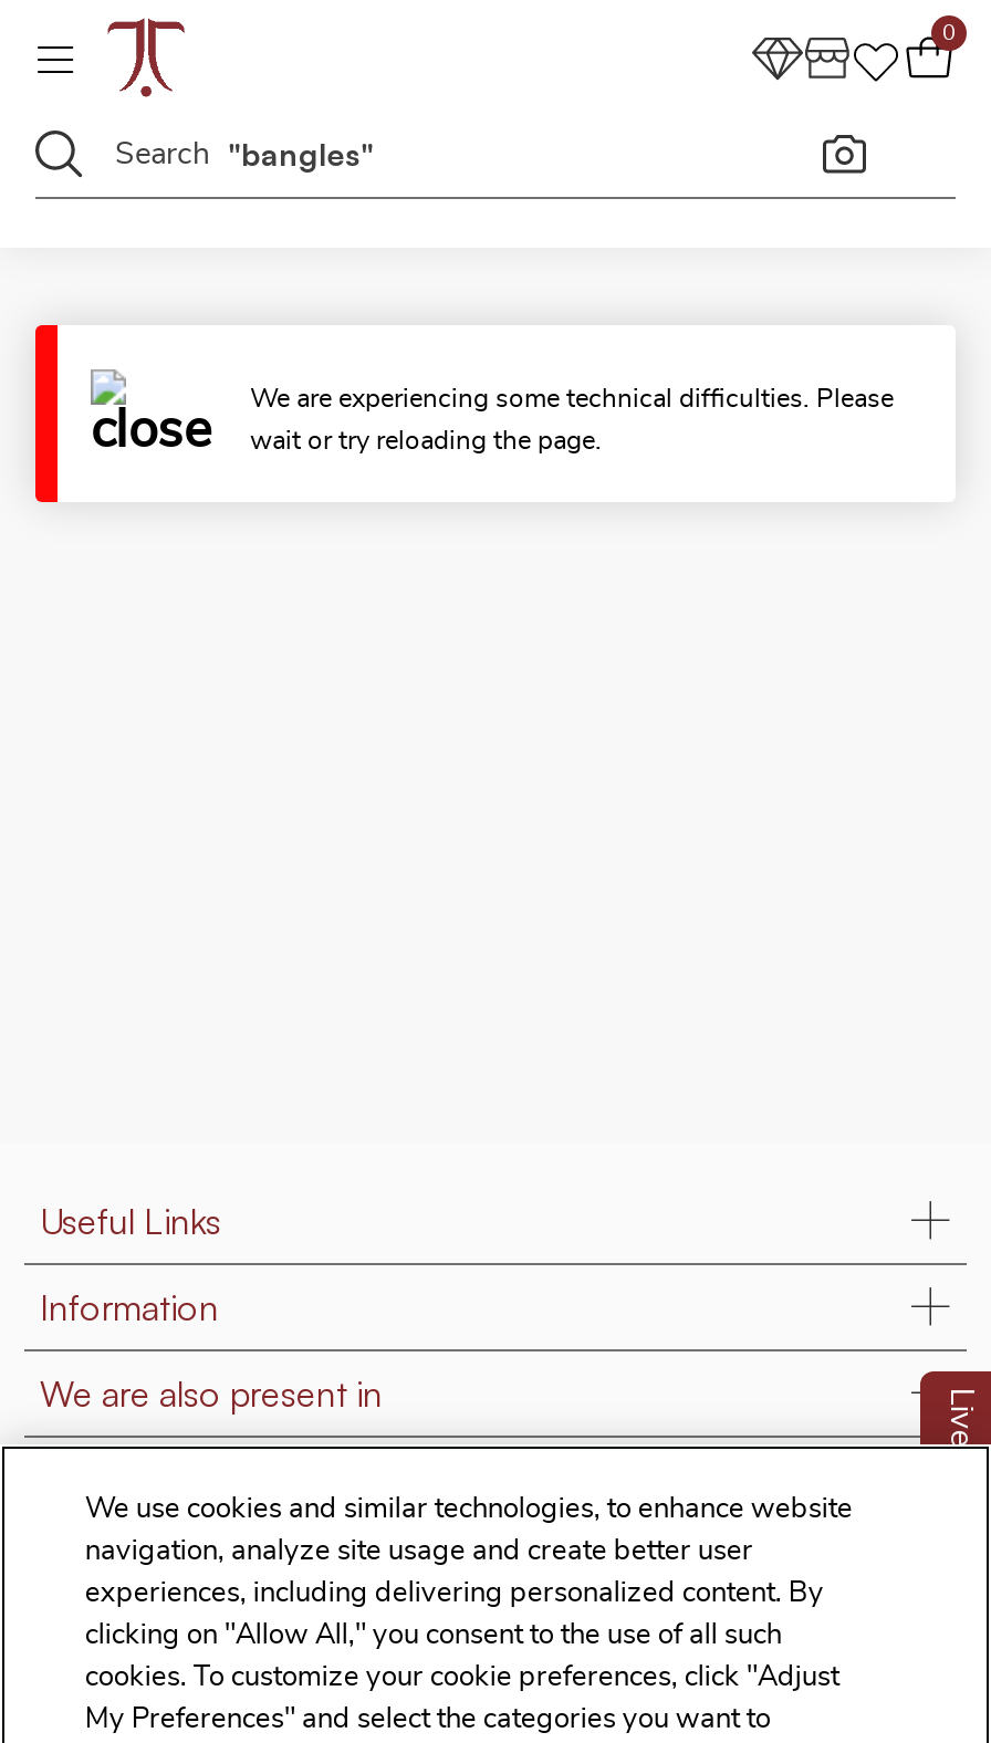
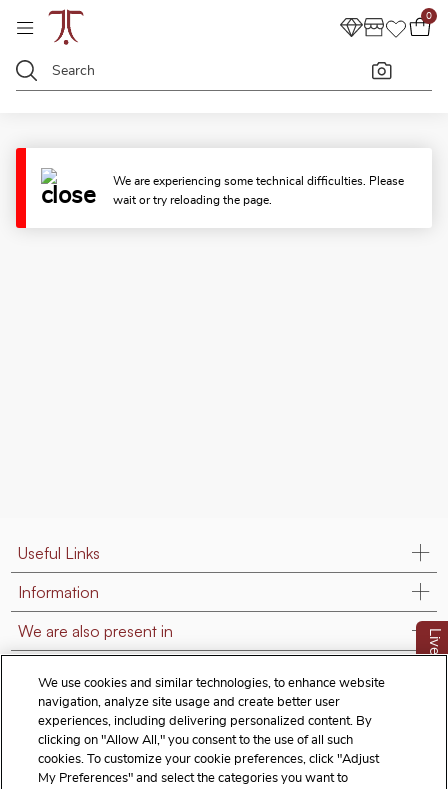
- "bangles"
